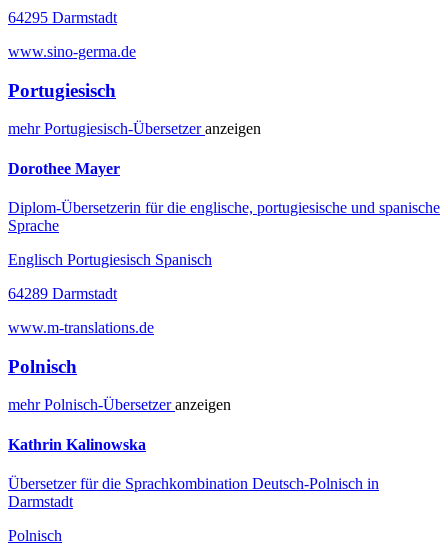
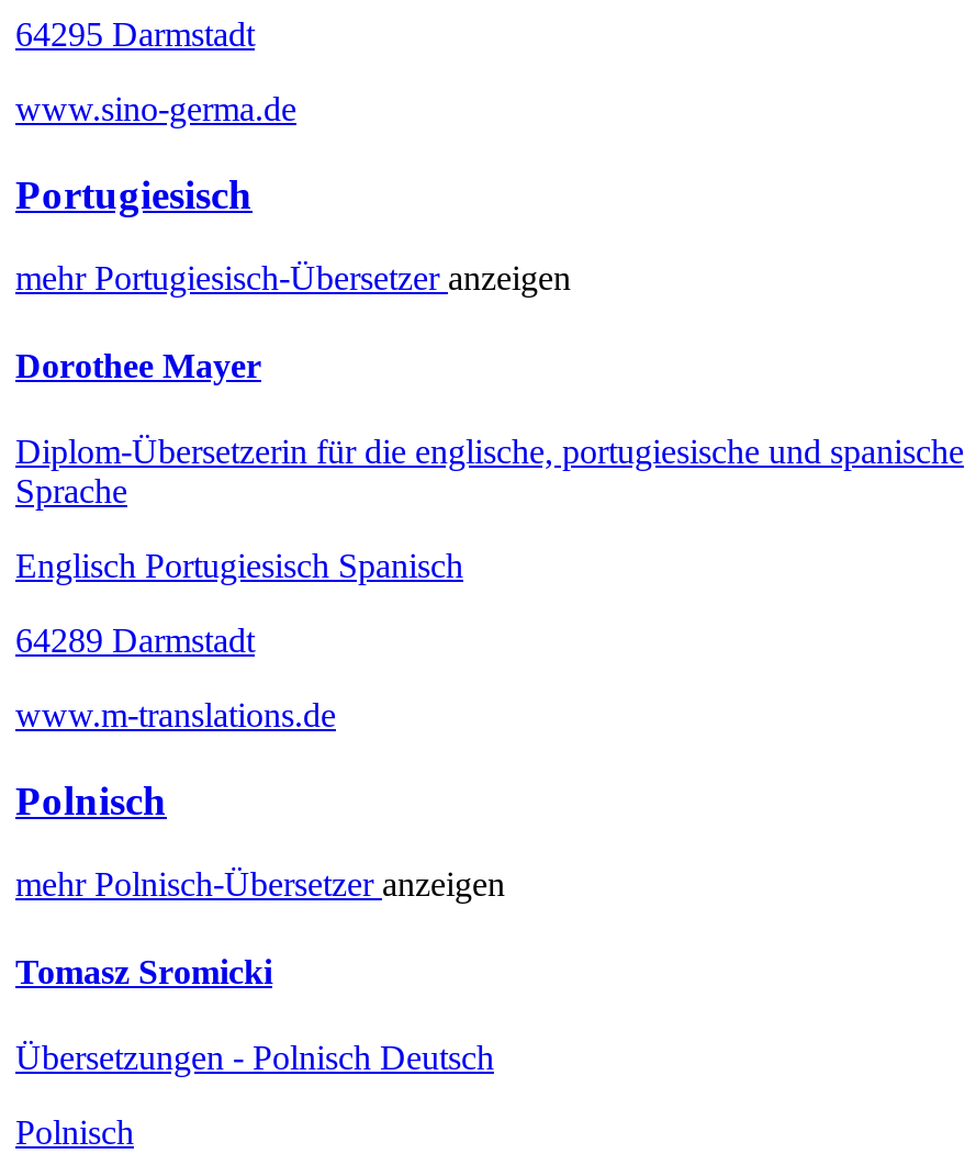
- Kathrin Kalinowska
+ Tomasz Sromicki

- Übersetzer für die Sprachkombination Deutsch-Polnisch in
- Darmstadt
+ Übersetzungen - Polnisch Deutsch
